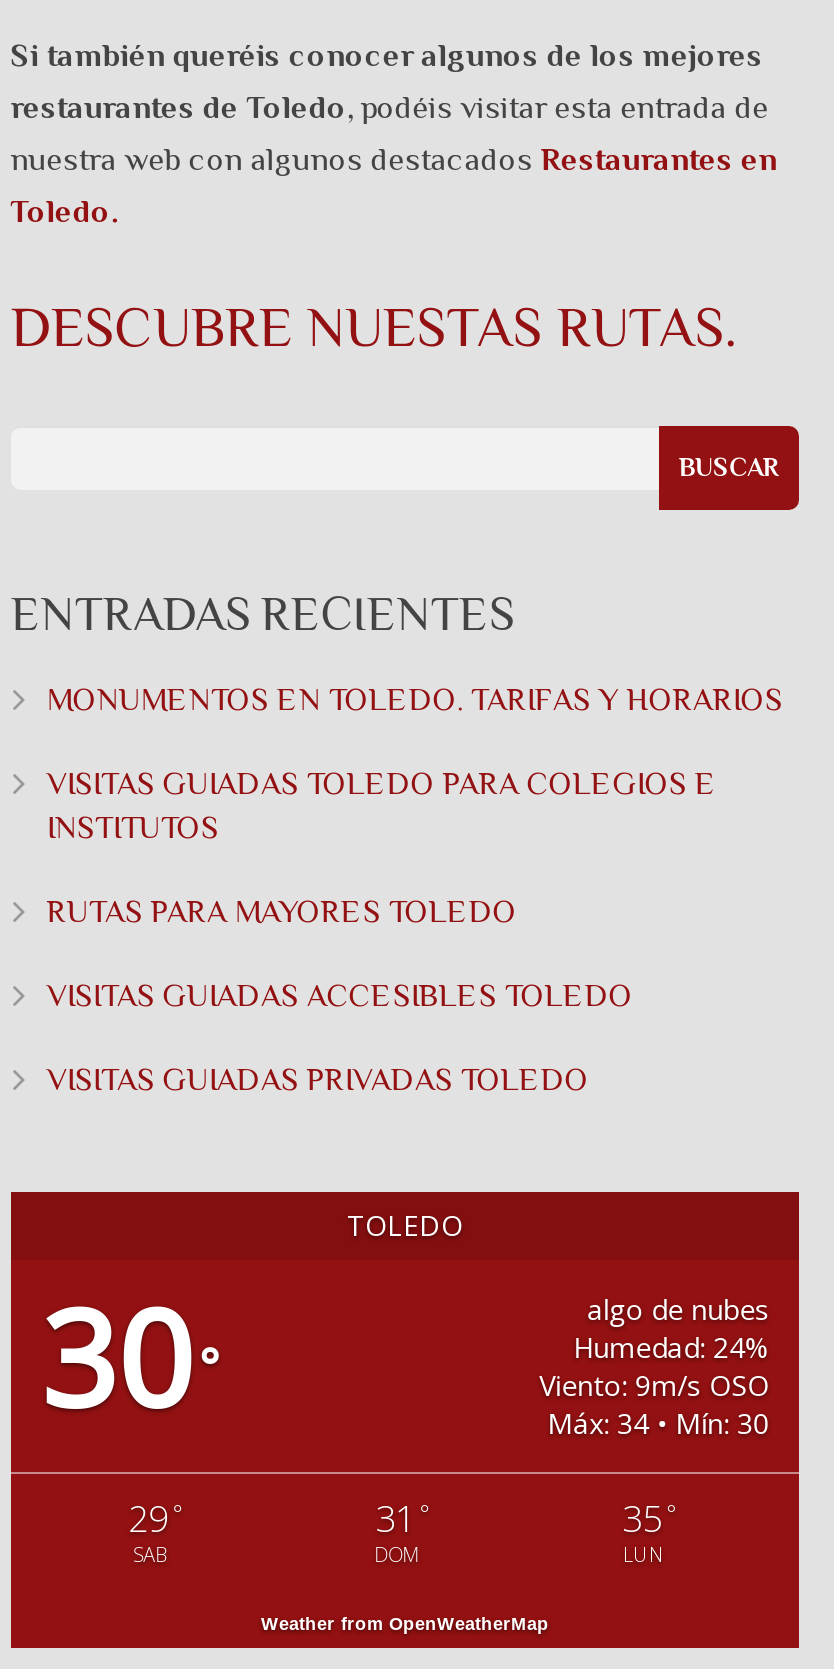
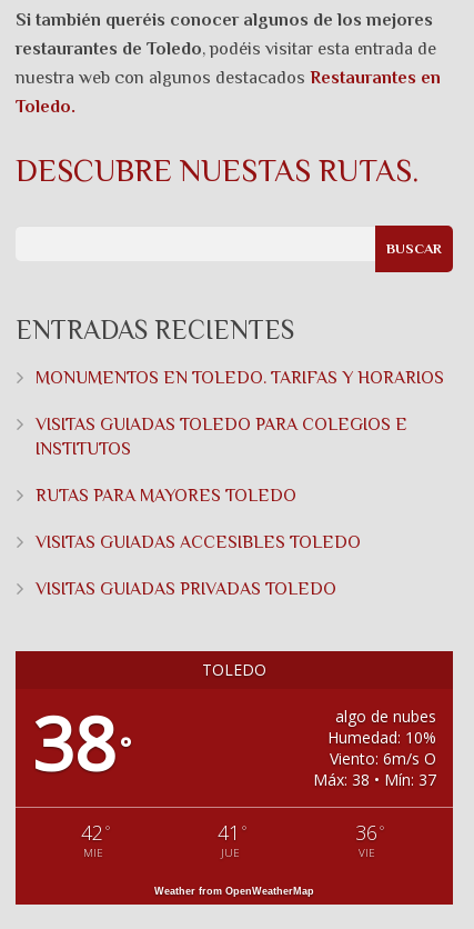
- 30 °
+ 38 °

- Humedad: 24%
- Viento: 9m/s OSO
- Máx: 34 • Mín: 30
+ Humedad: 10%
+ Viento: 6m/s O
+ Máx: 38 • Mín: 37

- 29 °
- SAB
+ 42 °
+ MIE

- 31 °
- DOM
+ 41 °
+ JUE

- 35 °
- LUN
+ 36 °
+ VIE
